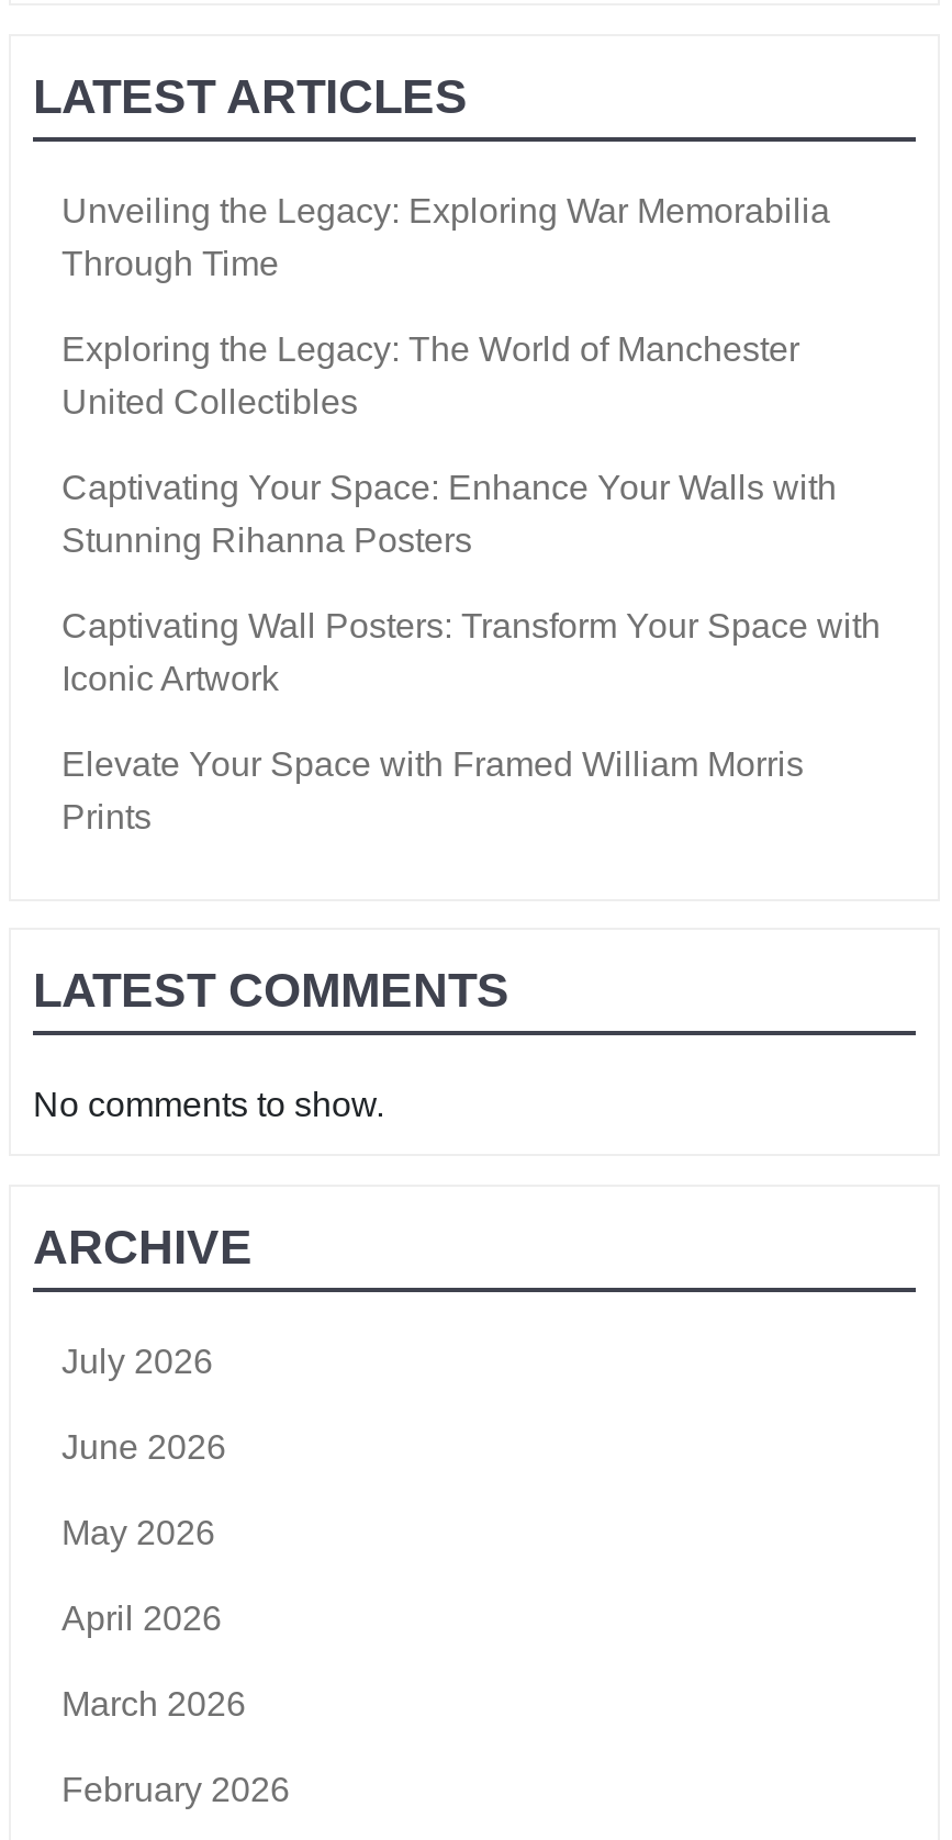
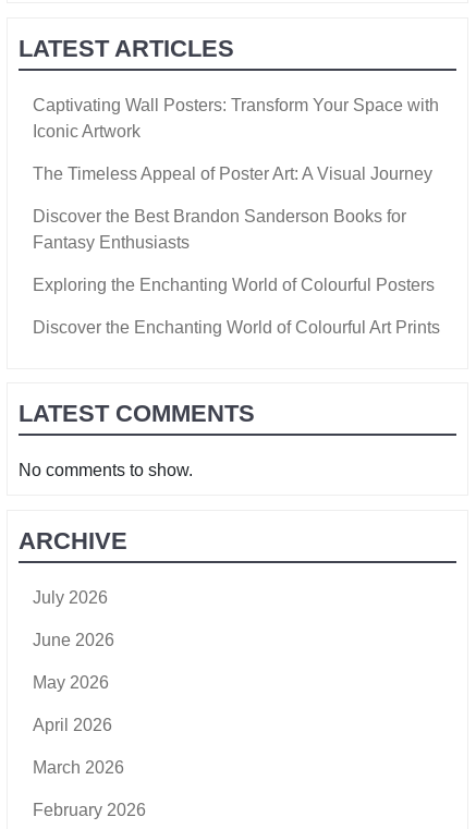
- Unveiling the Legacy: Exploring War Memorabilia
- Through Time
- Exploring the Legacy: The World of Manchester
- United Collectibles
- Captivating Your Space: Enhance Your Walls with
- Stunning Rihanna Posters

moved up: Captivating Wall Posters: Transform Your Space with | Iconic Artwork

- Elevate Your Space with Framed William Morris
- Prints
+ The Timeless Appeal of Poster Art: A Visual Journey
+ Discover the Best Brandon Sanderson Books for
+ Fantasy Enthusiasts
+ Exploring the Enchanting World of Colourful Posters
+ Discover the Enchanting World of Colourful Art Prints
